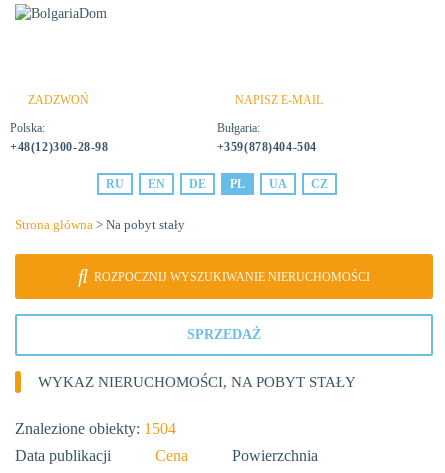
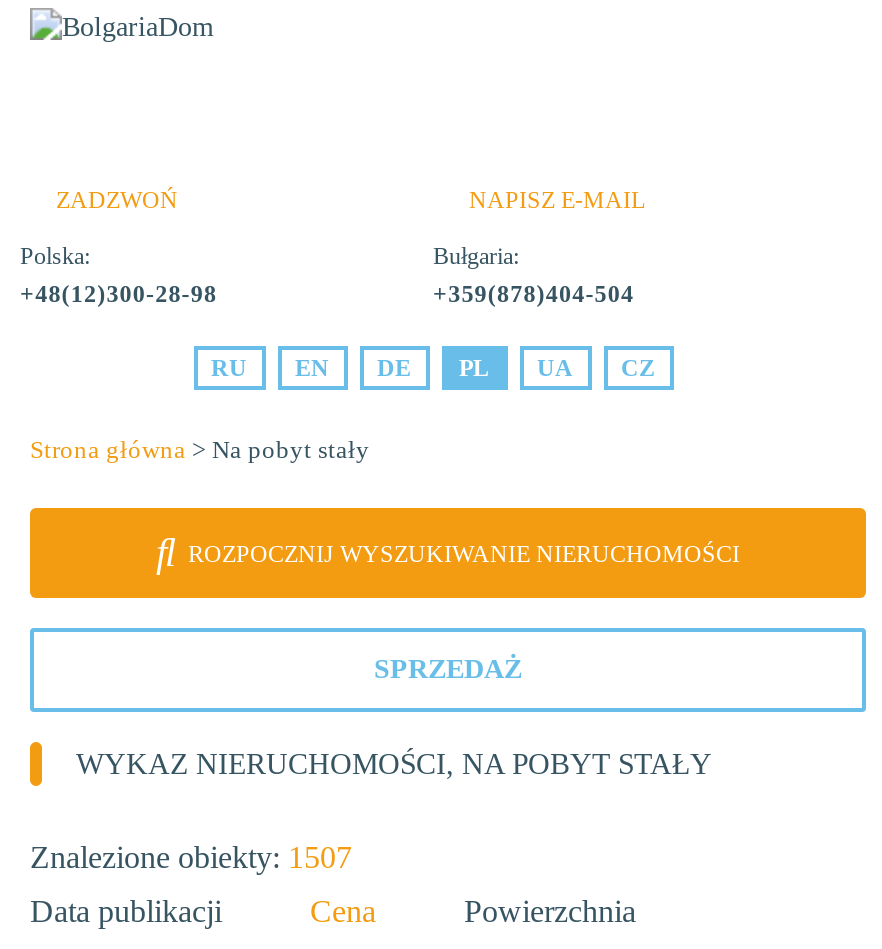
- Znalezione obiekty: 1504
+ Znalezione obiekty: 1507
